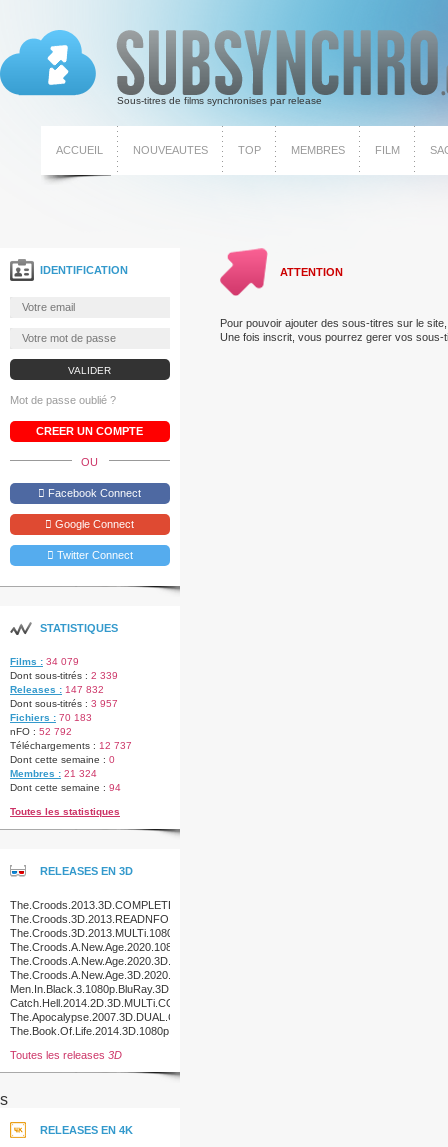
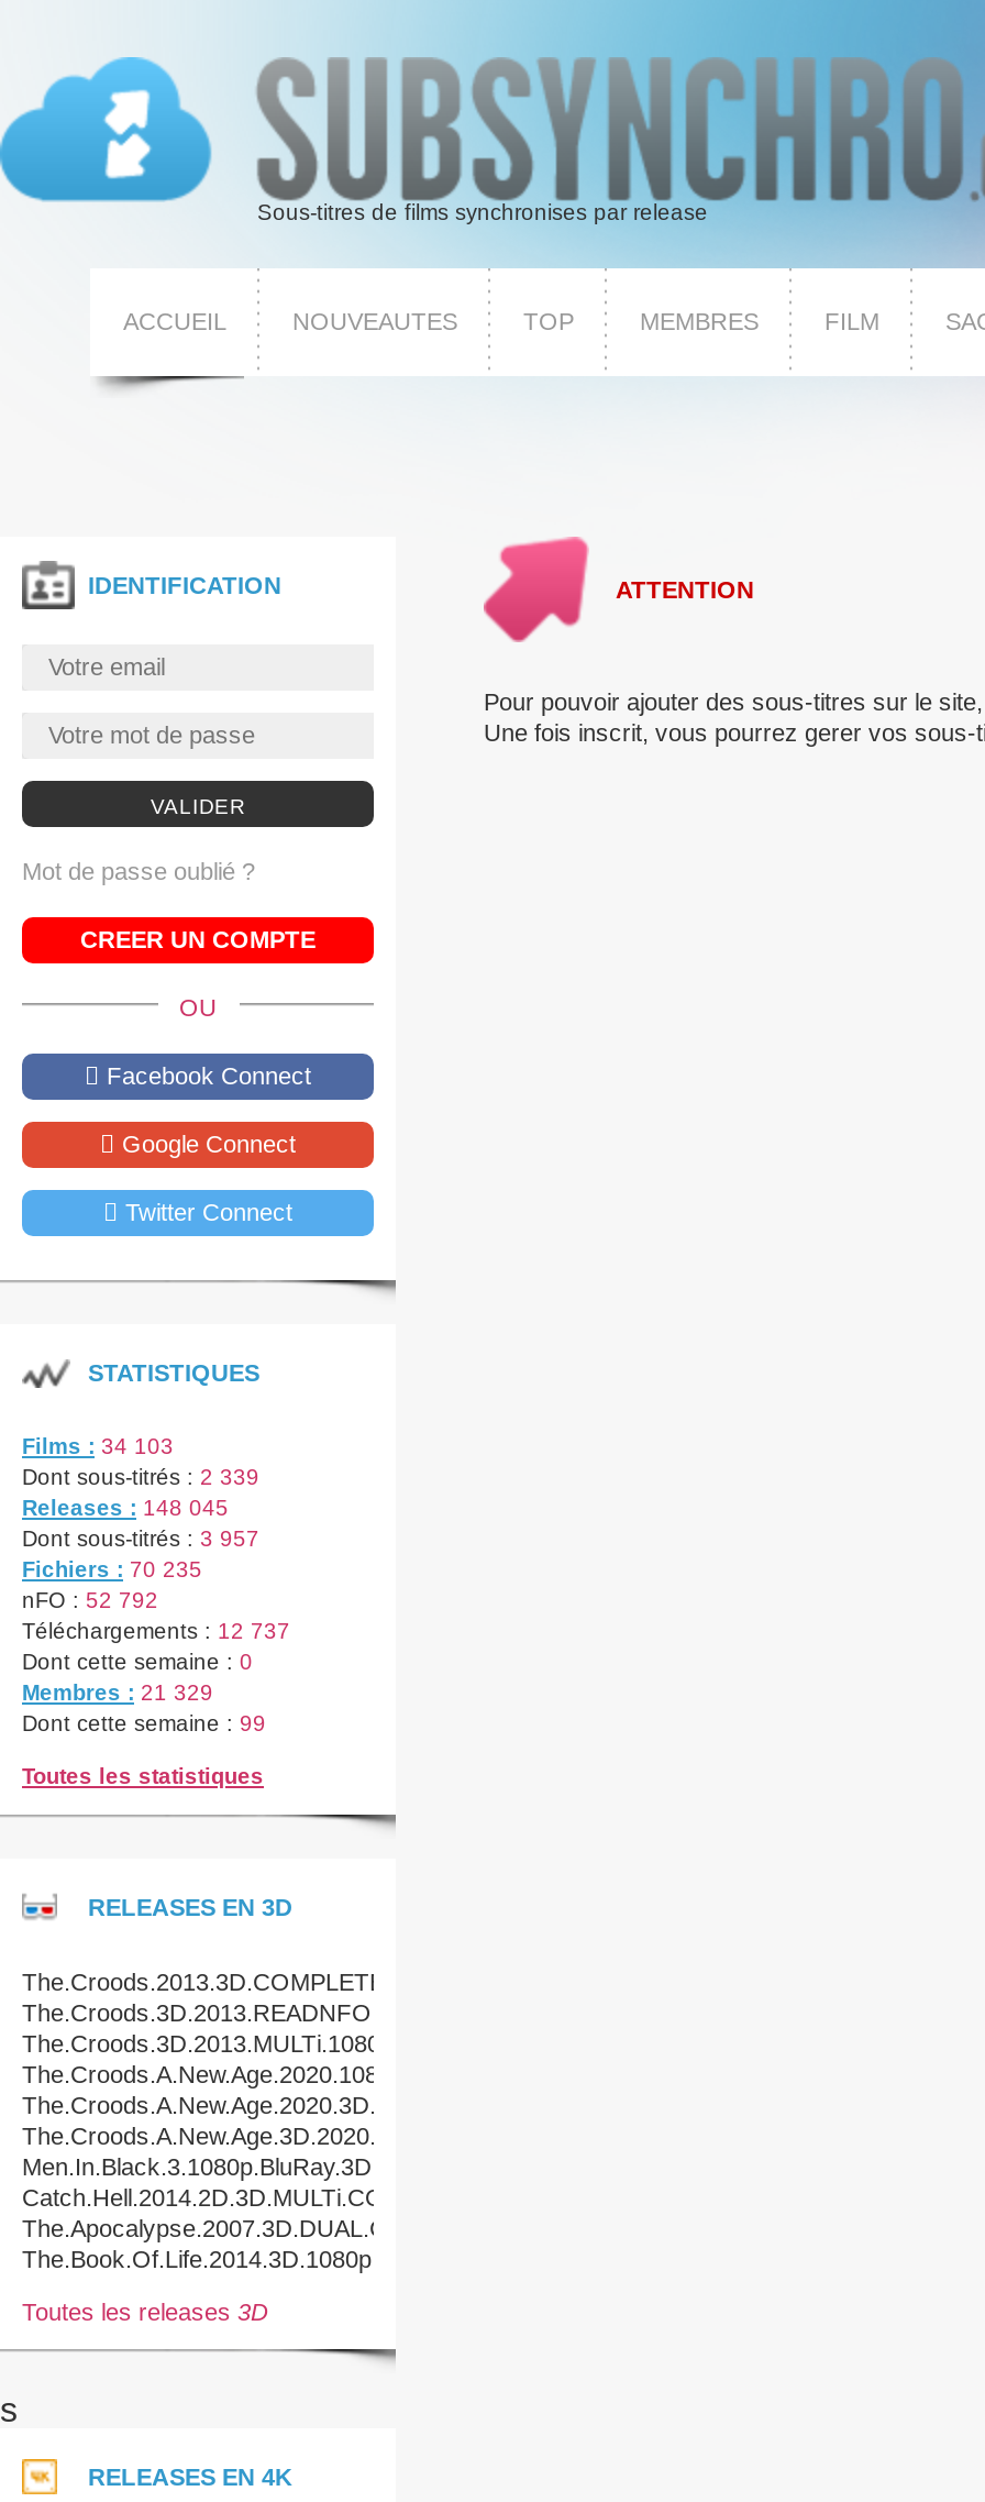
- Films : 34 079
+ Films : 34 103

- Releases : 147 832
+ Releases : 148 045

- Fichiers : 70 183
+ Fichiers : 70 235

- Membres : 21 324
+ Membres : 21 329

- Dont cette semaine : 94
+ Dont cette semaine : 99
